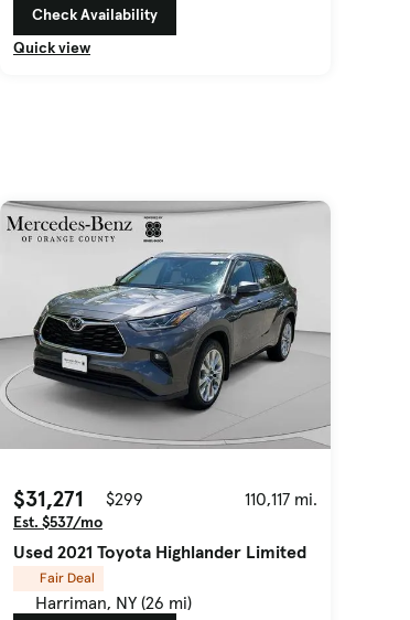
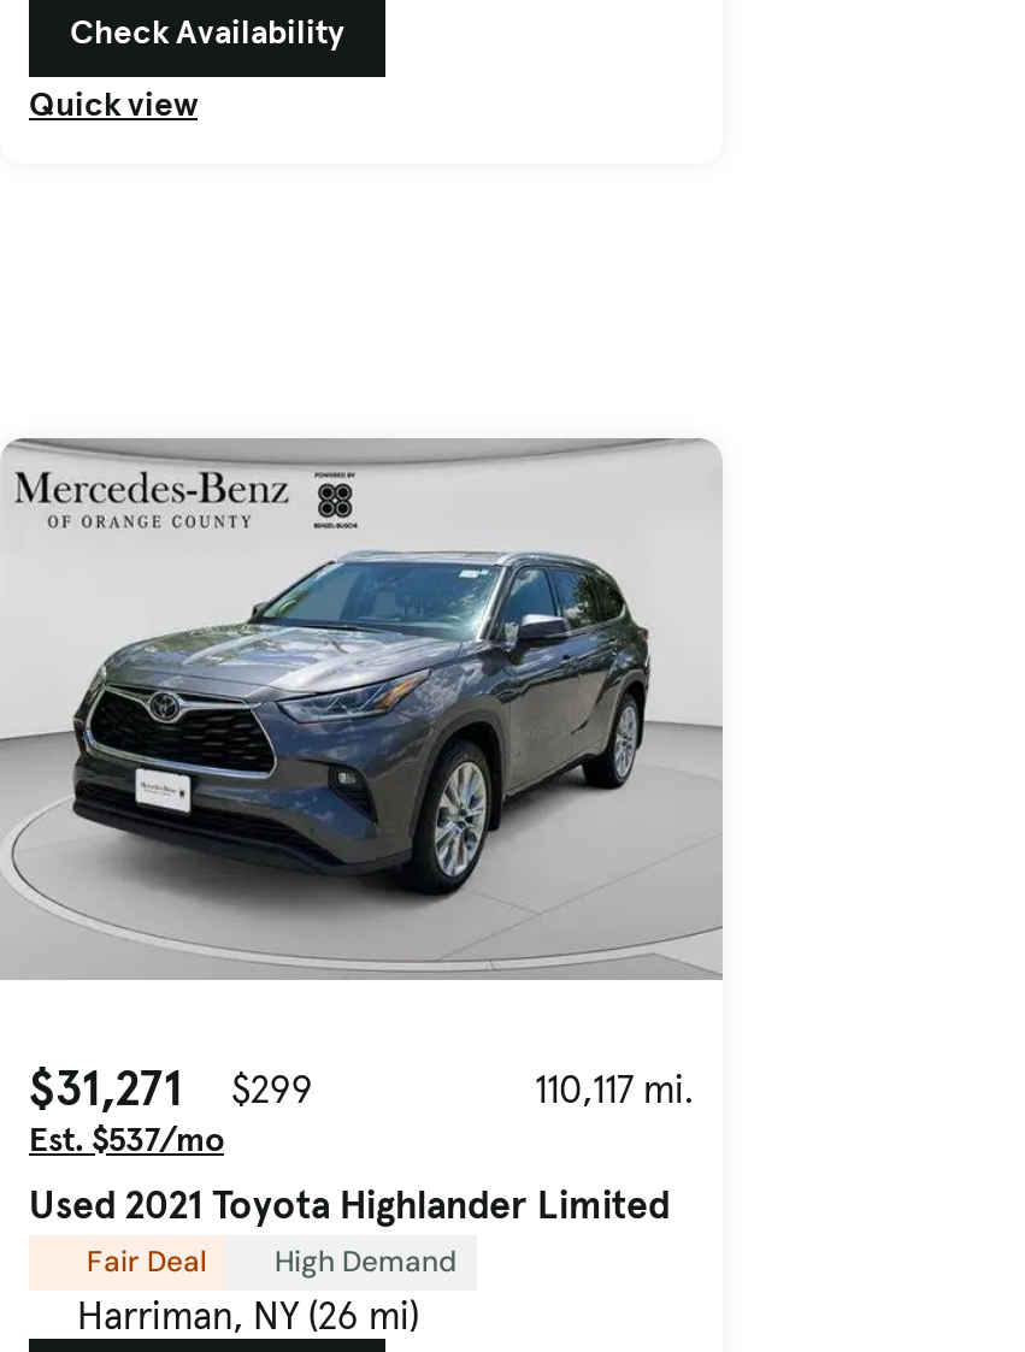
+ High Demand
